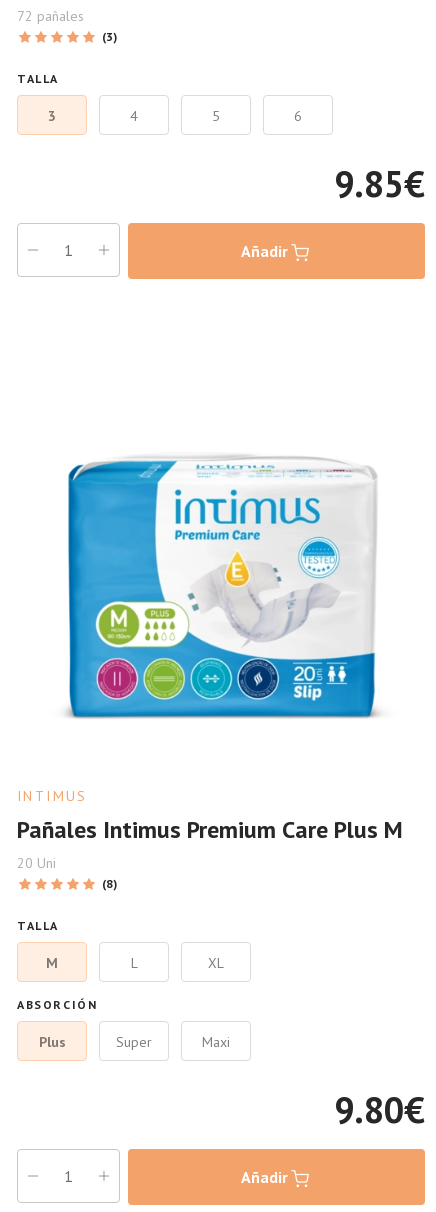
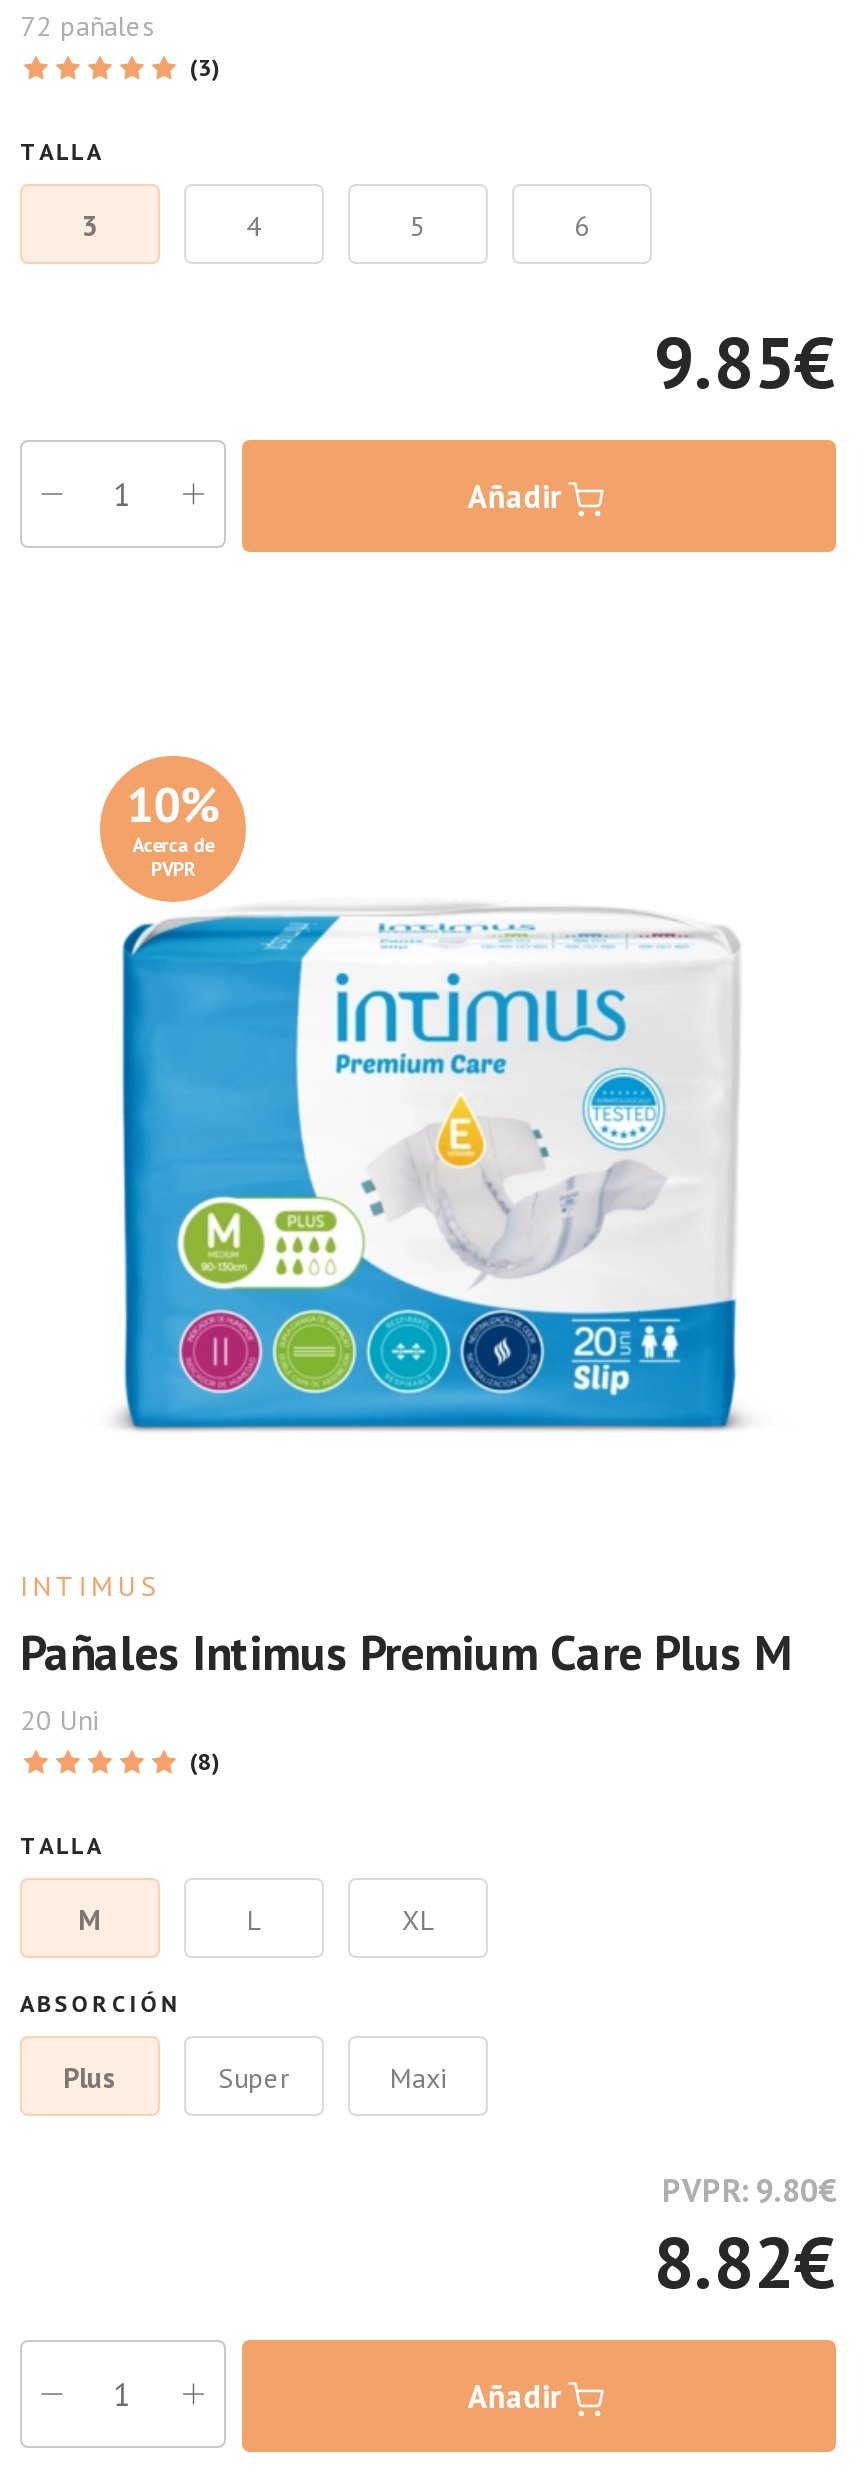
+ 10%
+ Acerca de
+ PVPR

- 9.80€
+ PVPR: 9.80€
+ 8.82€
